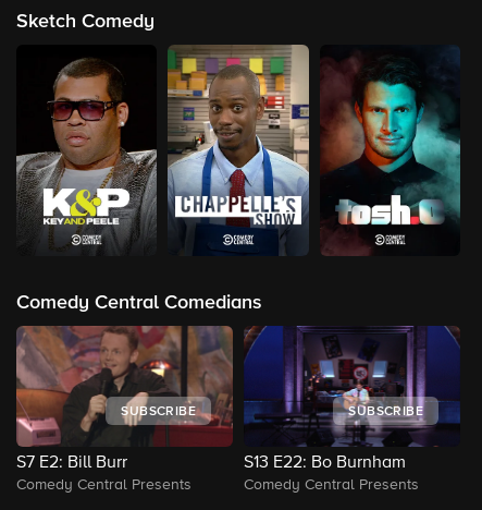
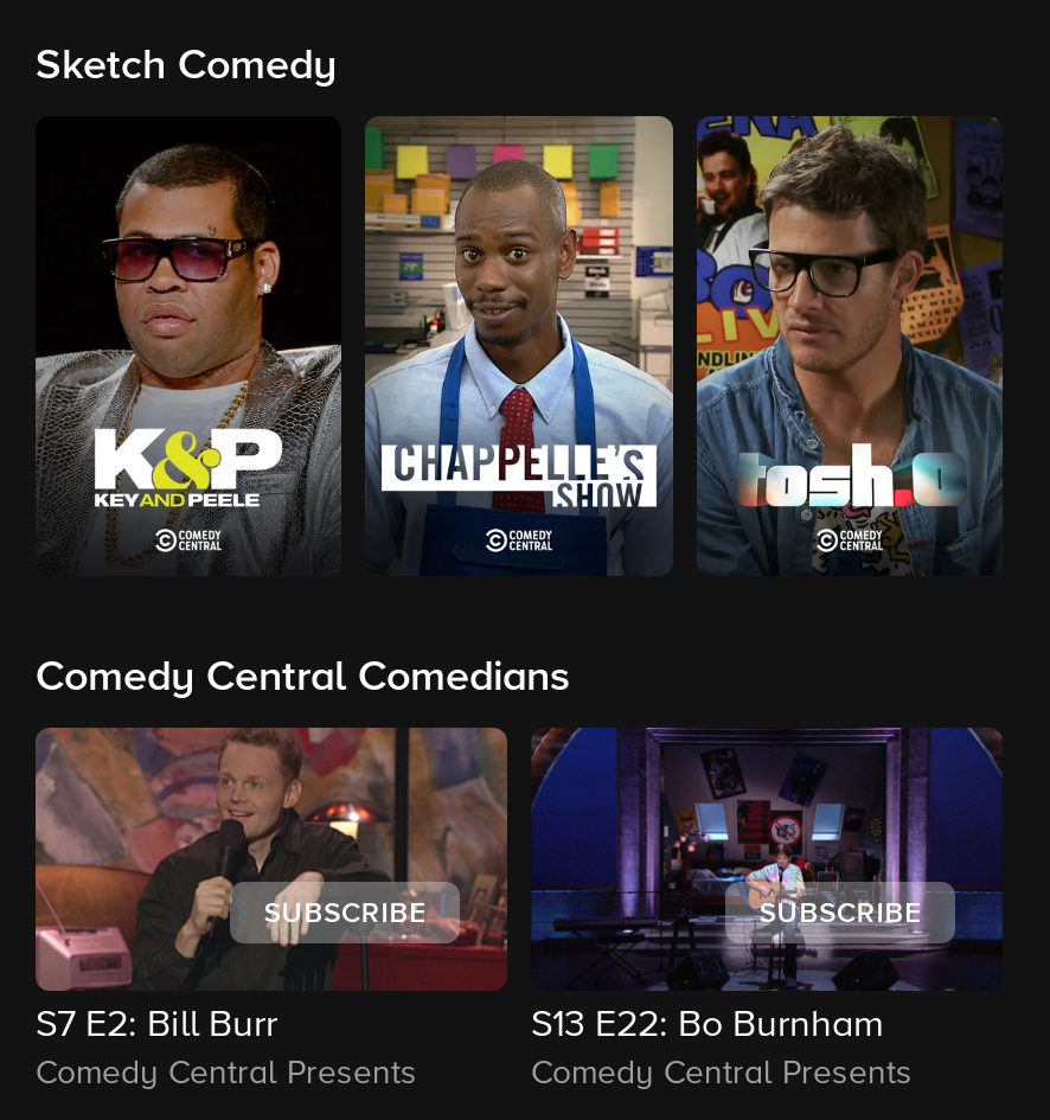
- [image]
+ [image]
